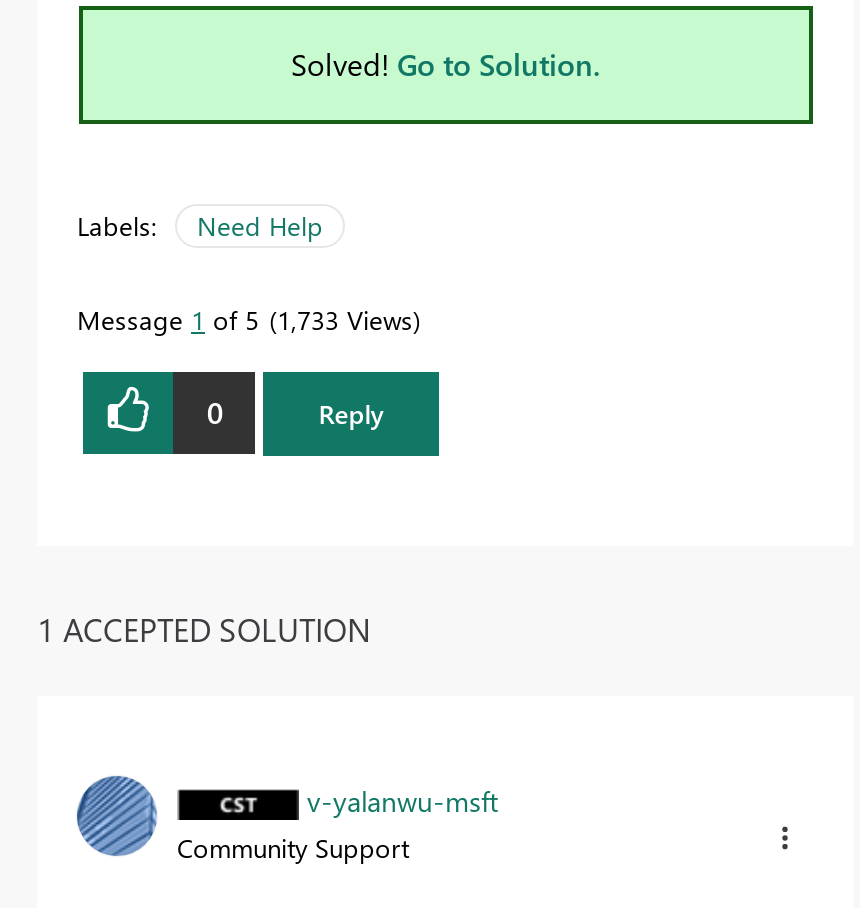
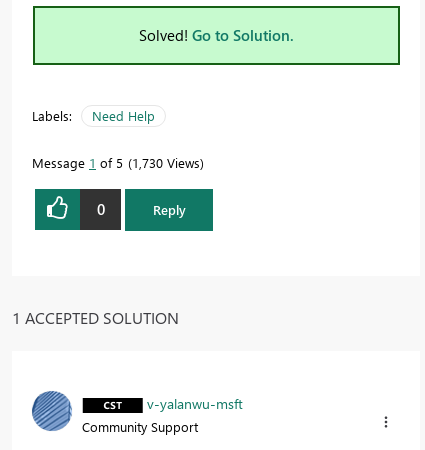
- Message 1 of 5 1,733 Views
+ Message 1 of 5 1,730 Views
